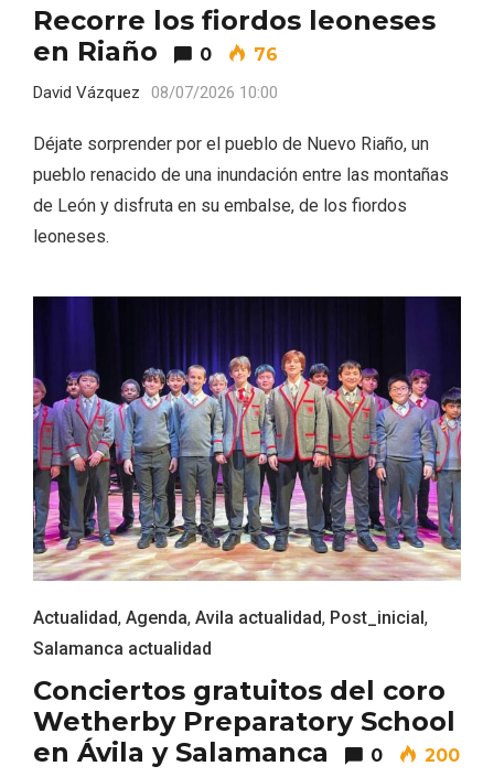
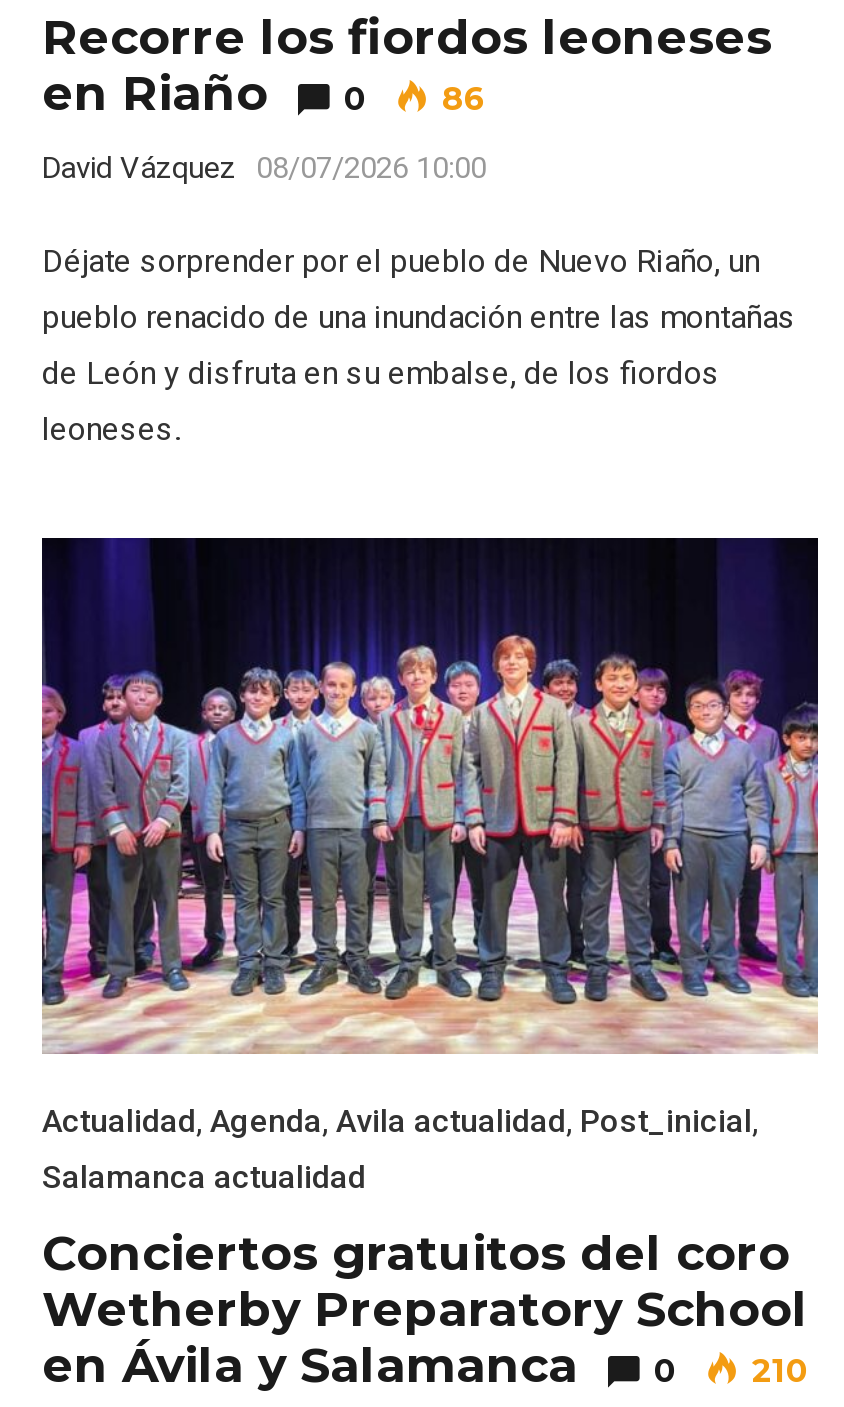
- en Riaño 0 76
+ en Riaño 0 86

- en Ávila y Salamanca 0 200
+ en Ávila y Salamanca 0 210
